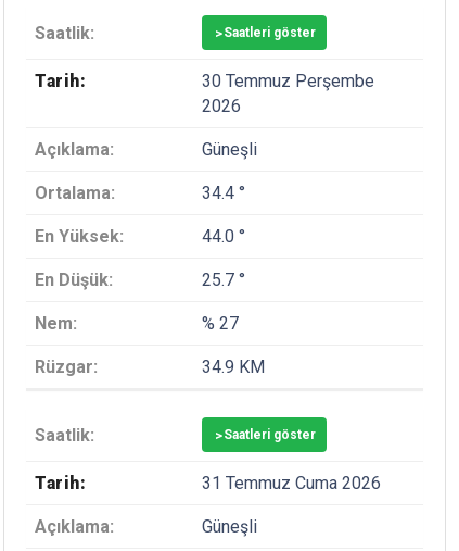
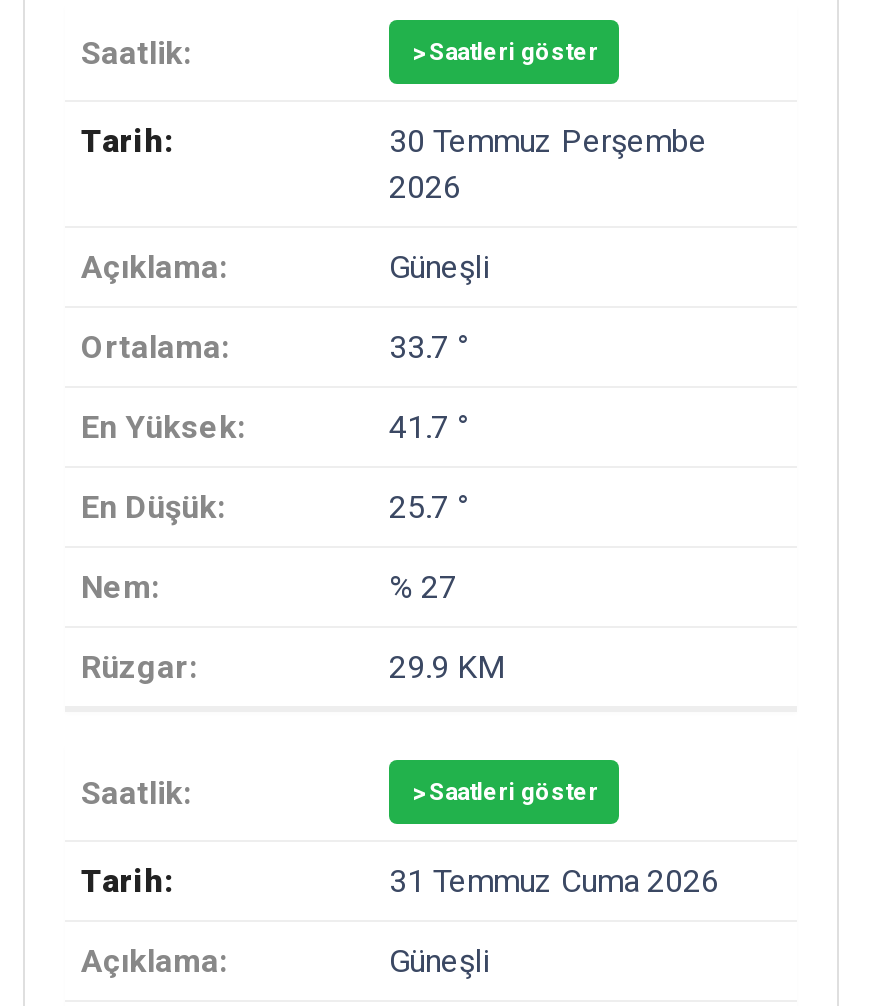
- 34.4 °
+ 33.7 °

- 44.0 °
+ 41.7 °

- 34.9 KM
+ 29.9 KM
